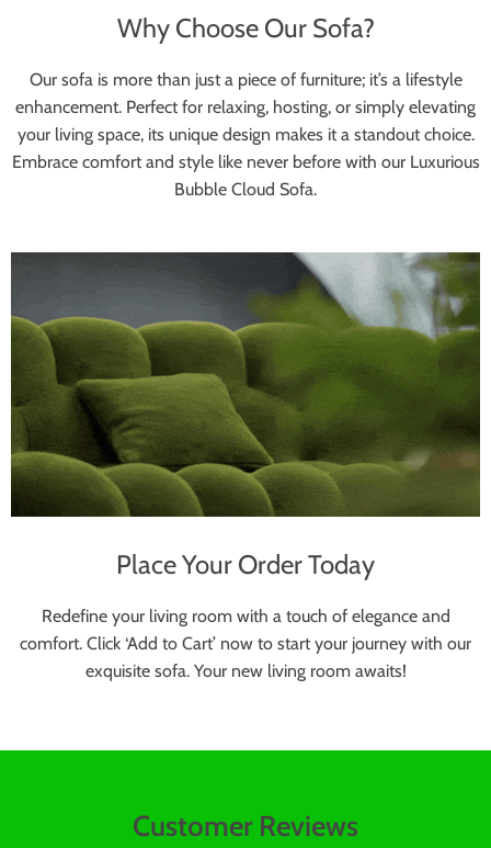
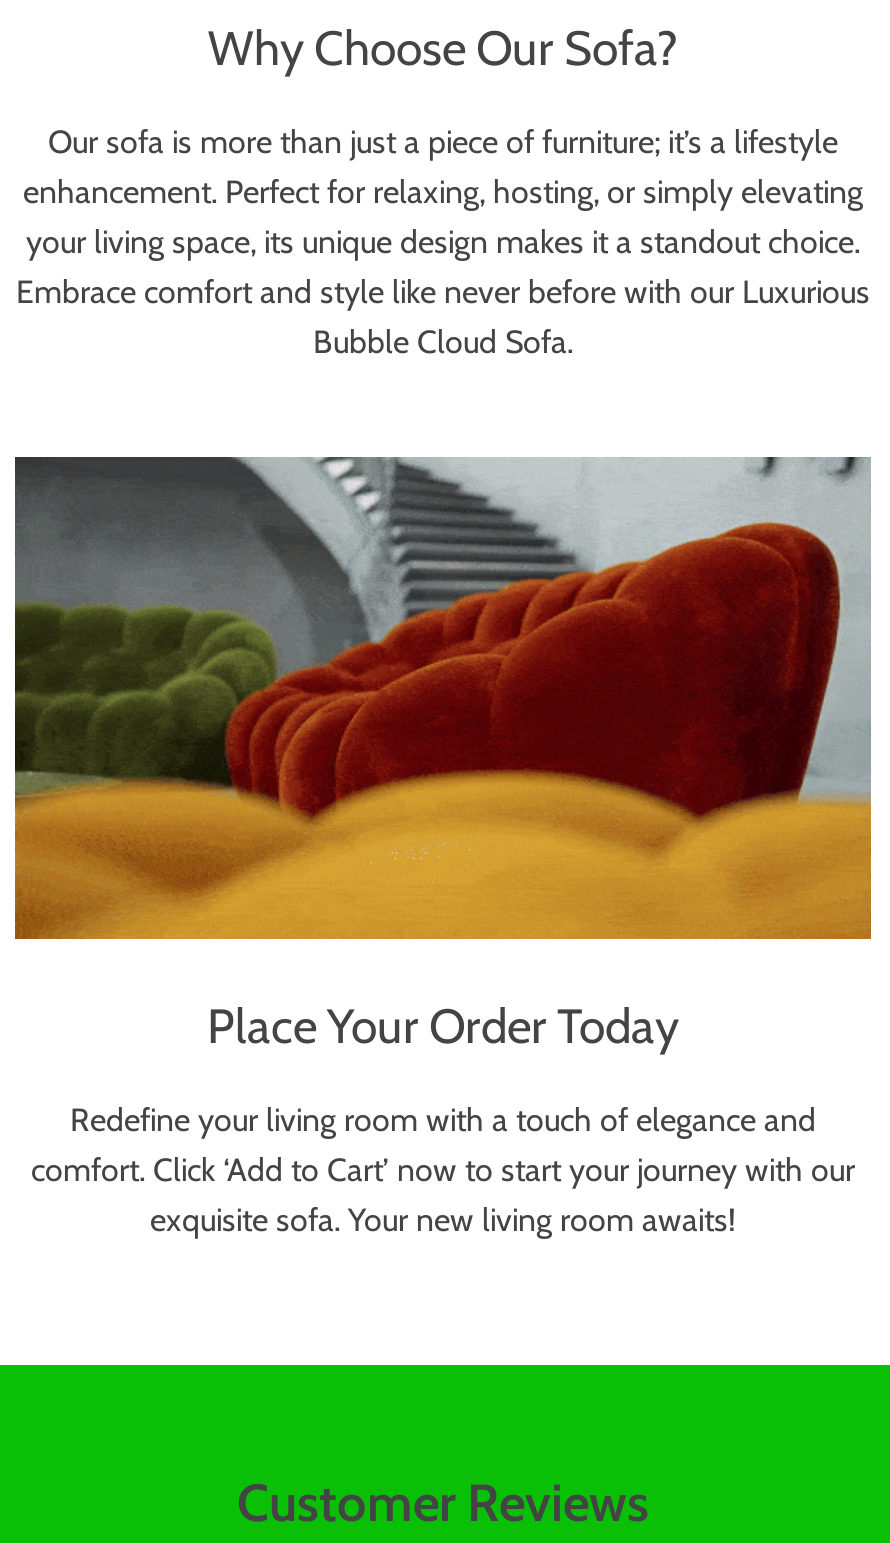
- [image]
+ [image]
